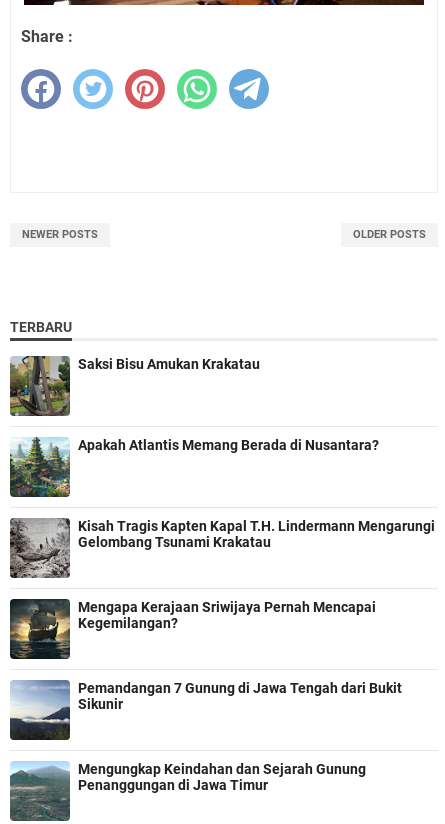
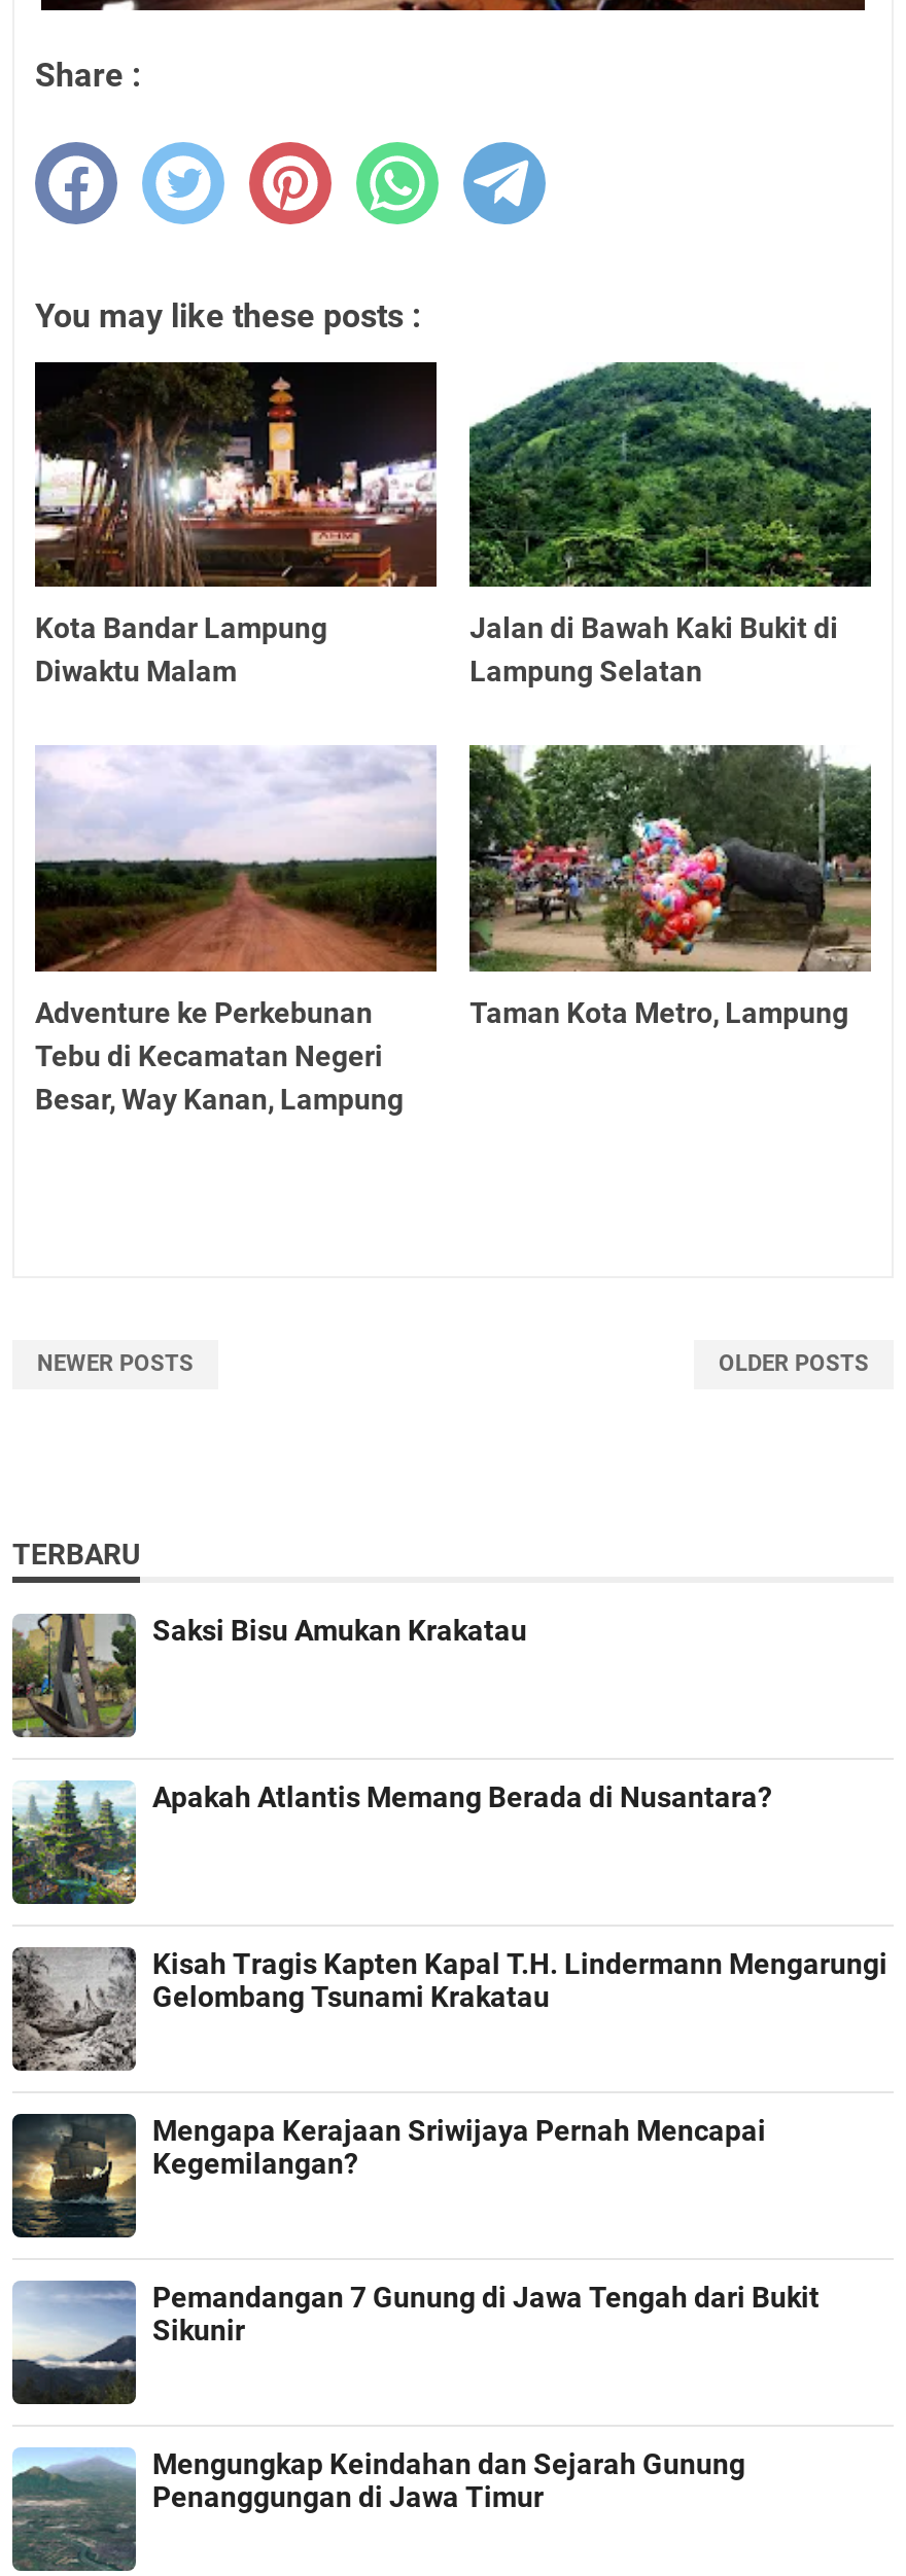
+ [image]
+ Kota Bandar Lampung
+ Diwaktu Malam

+ [image]
+ Adventure ke Perkebunan
+ Tebu di Kecamatan Negeri
+ Besar, Way Kanan, Lampung

+ You may like these posts :

+ [image]
+ Jalan di Bawah Kaki Bukit di
+ Lampung Selatan

+ [image]
+ Taman Kota Metro, Lampung
